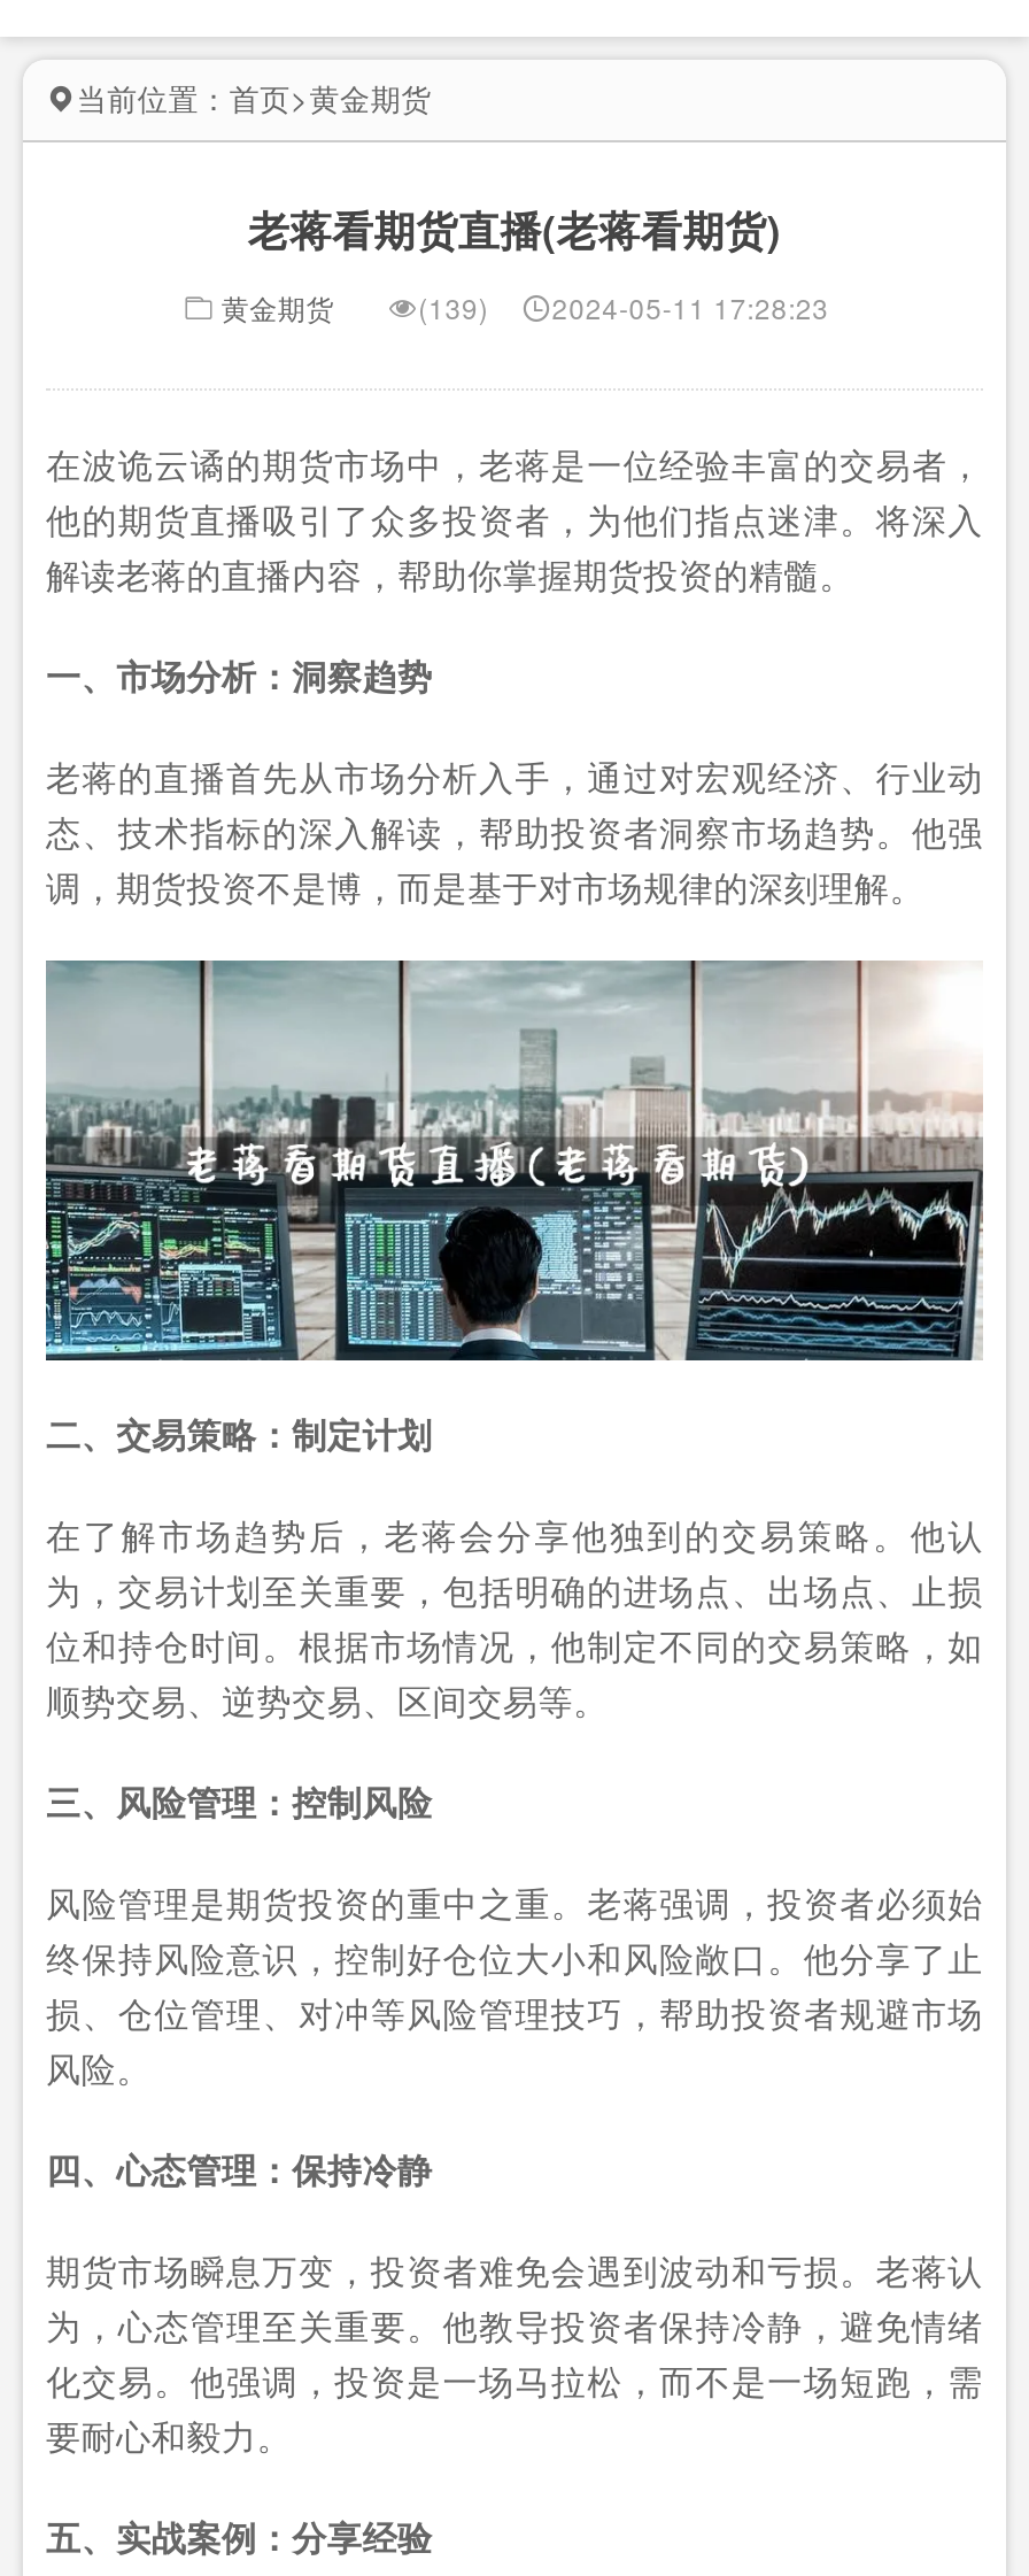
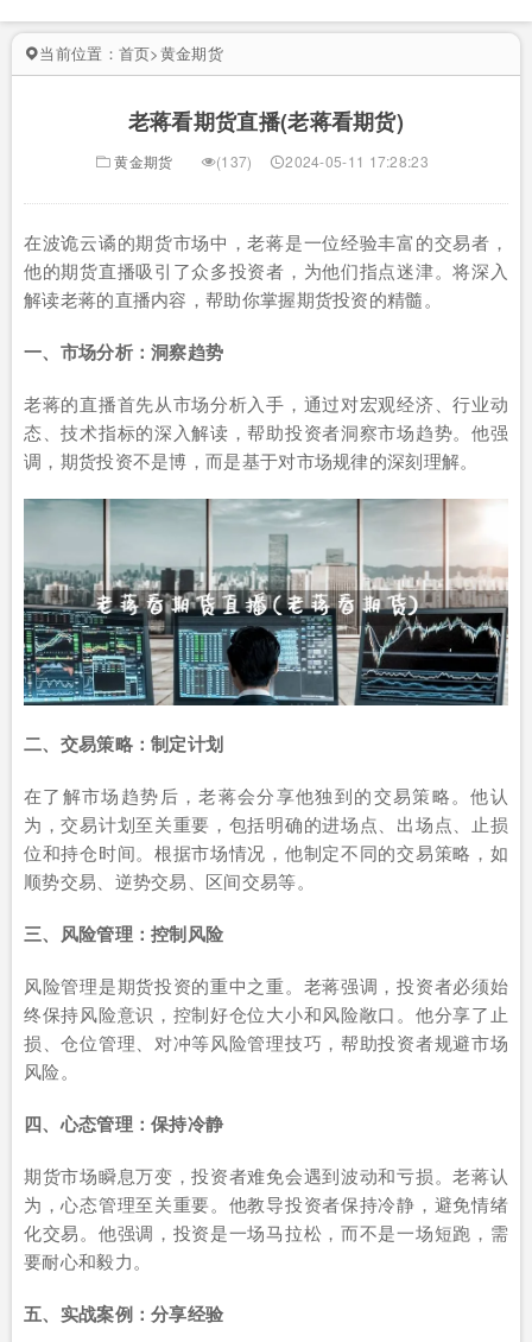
- (139) 2024-05-11 17:28:23
+ (137) 2024-05-11 17:28:23
